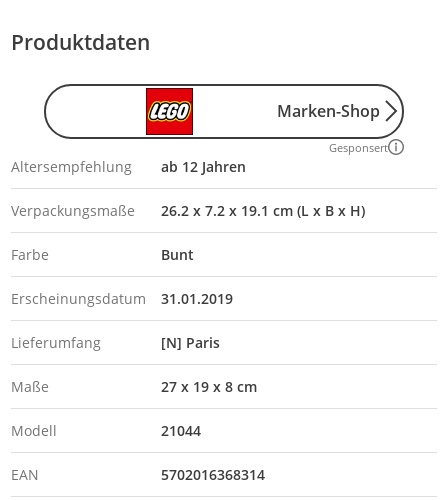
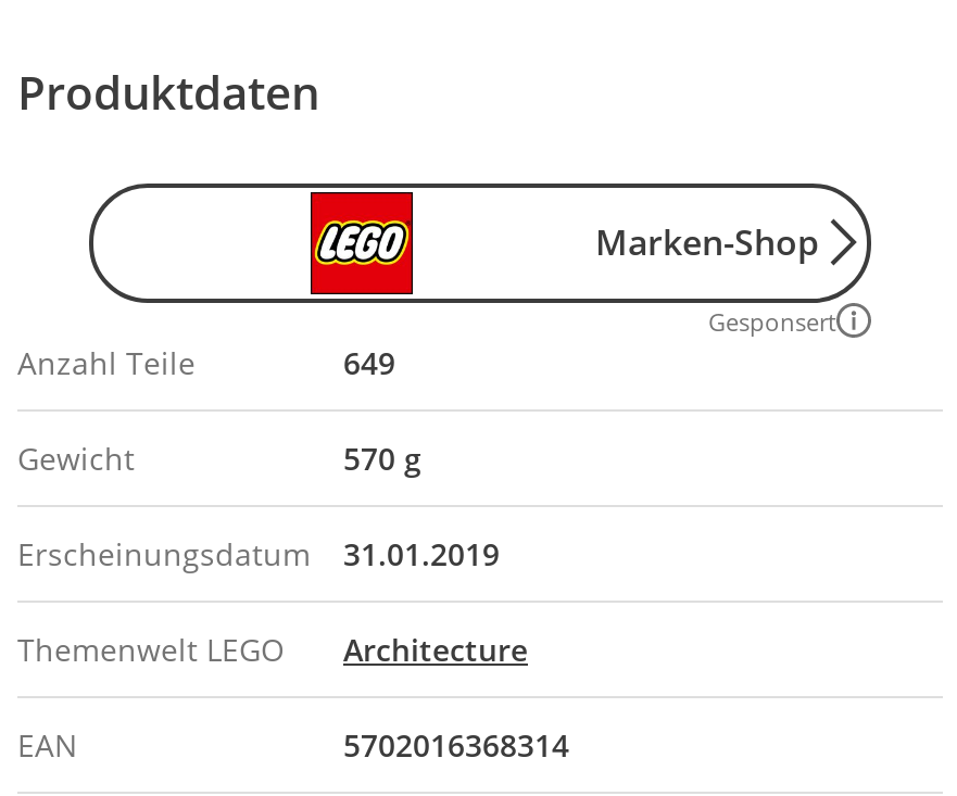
- Altersempfehlung
- ab 12 Jahren
- Verpackungsmaße
- 26.2 x 7.2 x 19.1 cm (L x B x H)
- Farbe
- Bunt
+ Anzahl Teile
+ 649
+ Gewicht
+ 570 g

- Lieferumfang
- [N] Paris
- Maße
- 27 x 19 x 8 cm
- Modell
- 21044
+ Themenwelt LEGO
+ Architecture
